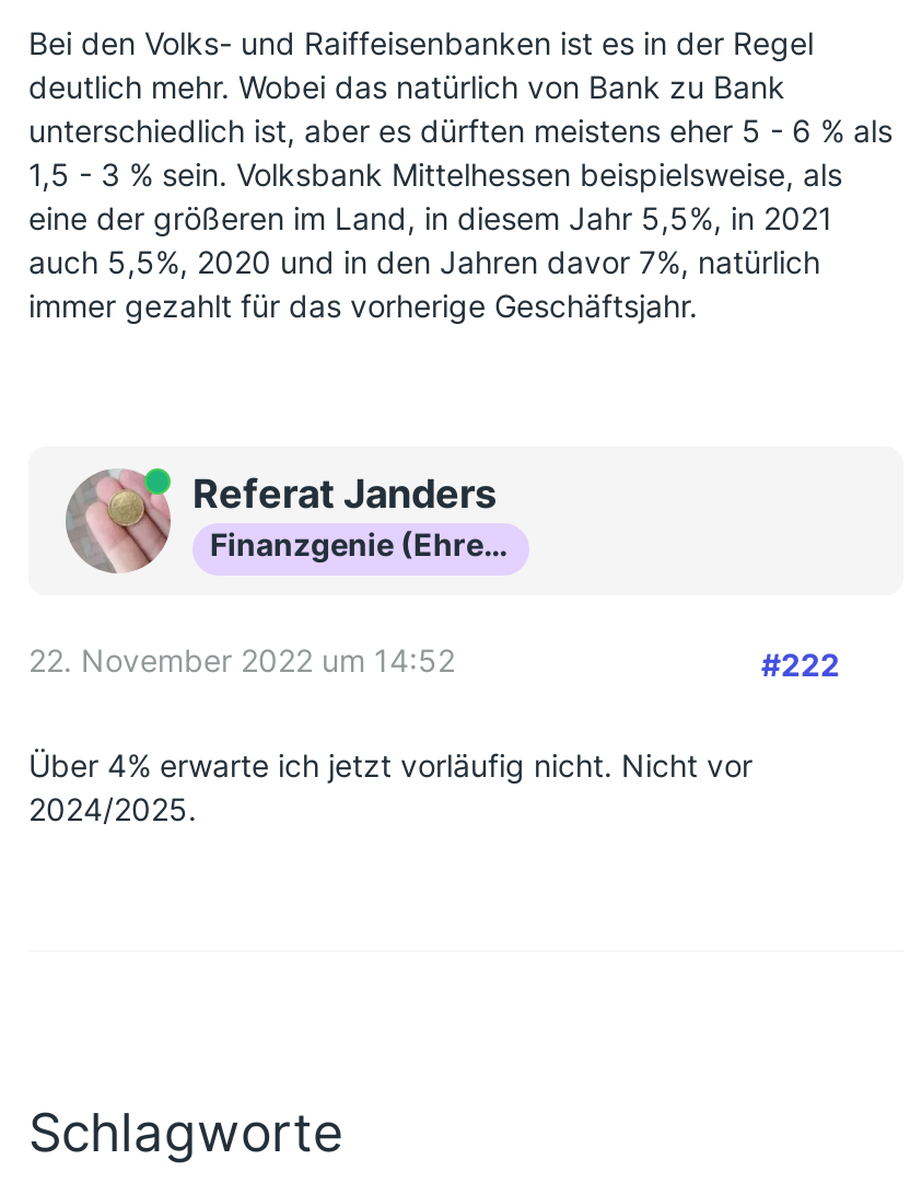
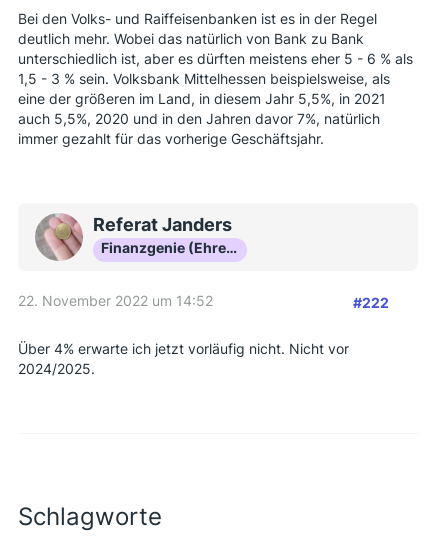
- Online Referat Janders
+ Referat Janders
